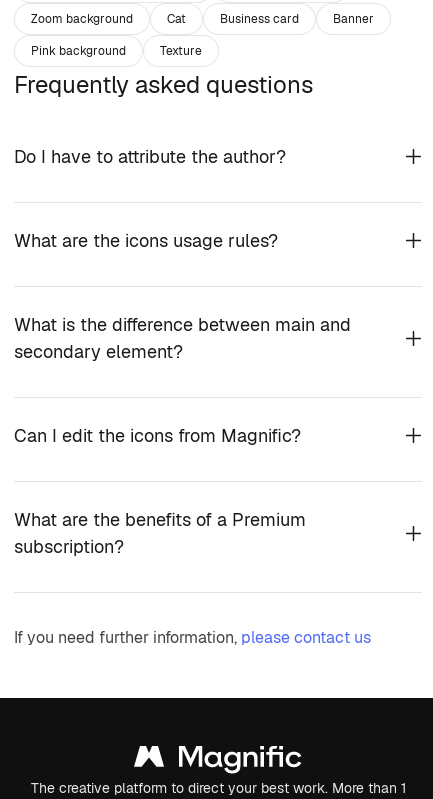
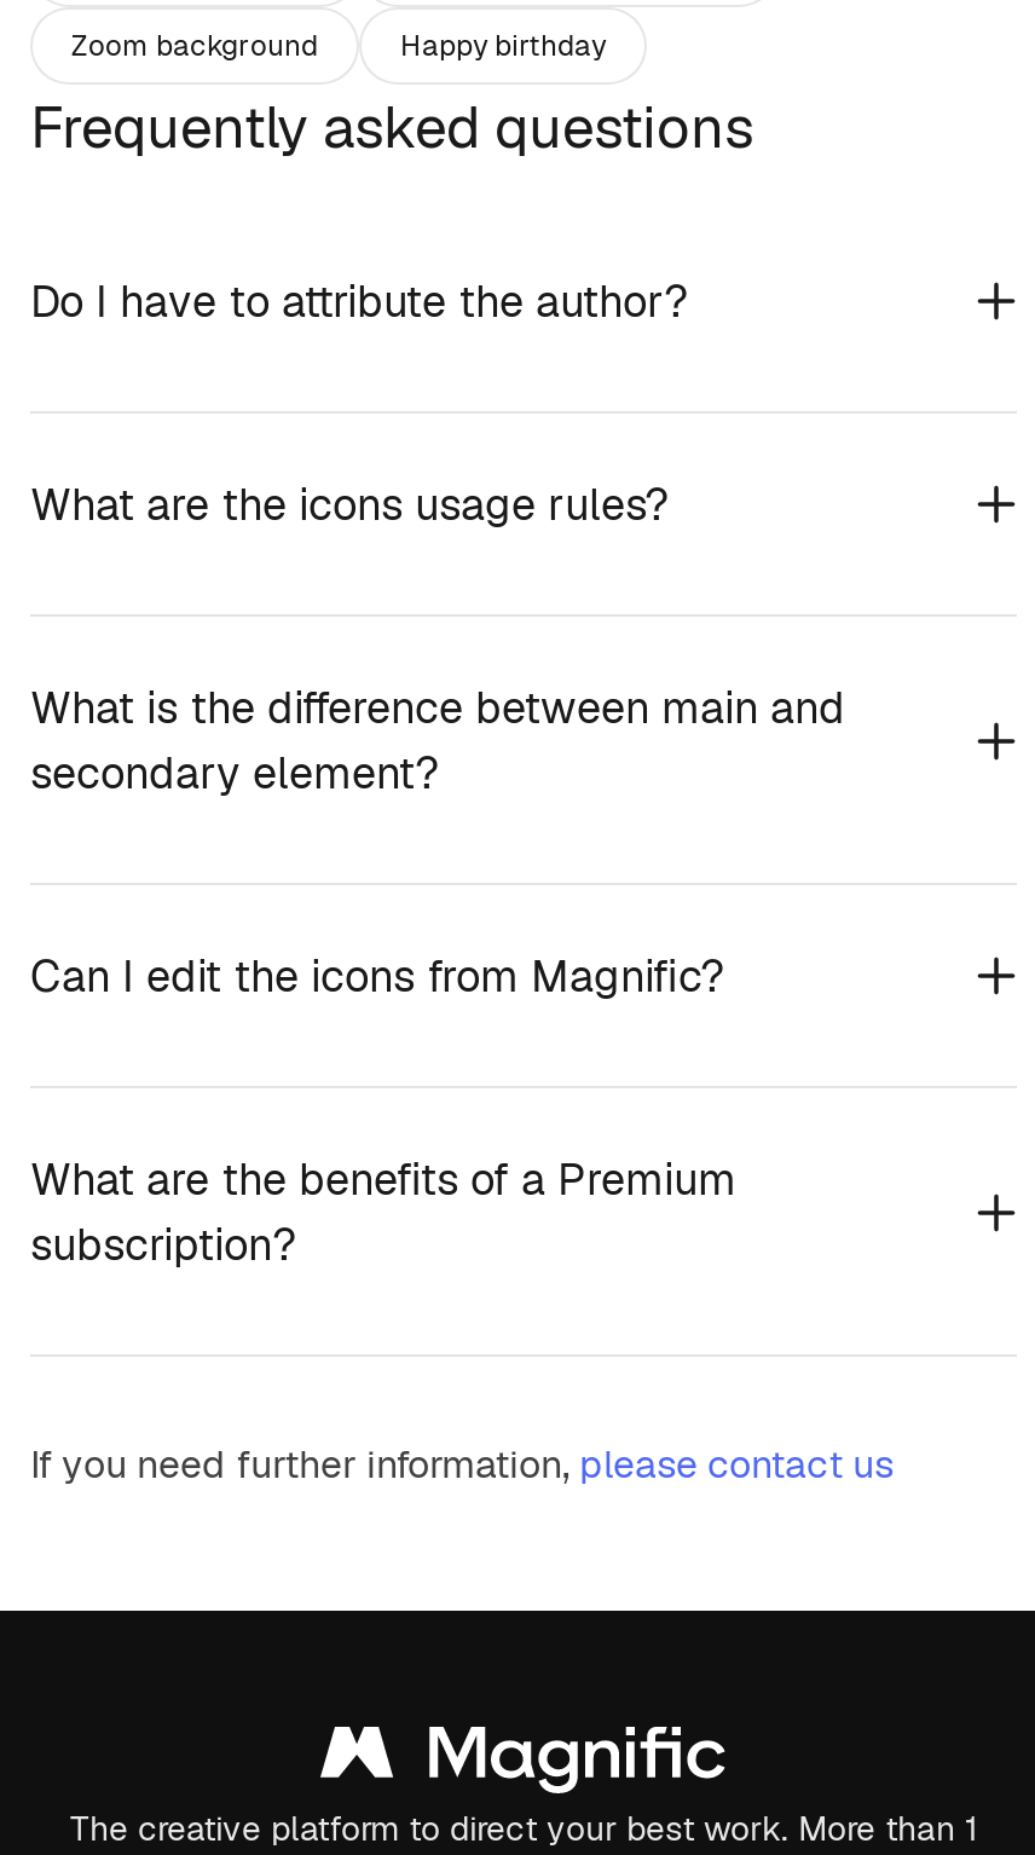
- Cat
- Business card
- Banner
- Pink background
- Texture
+ Happy birthday
